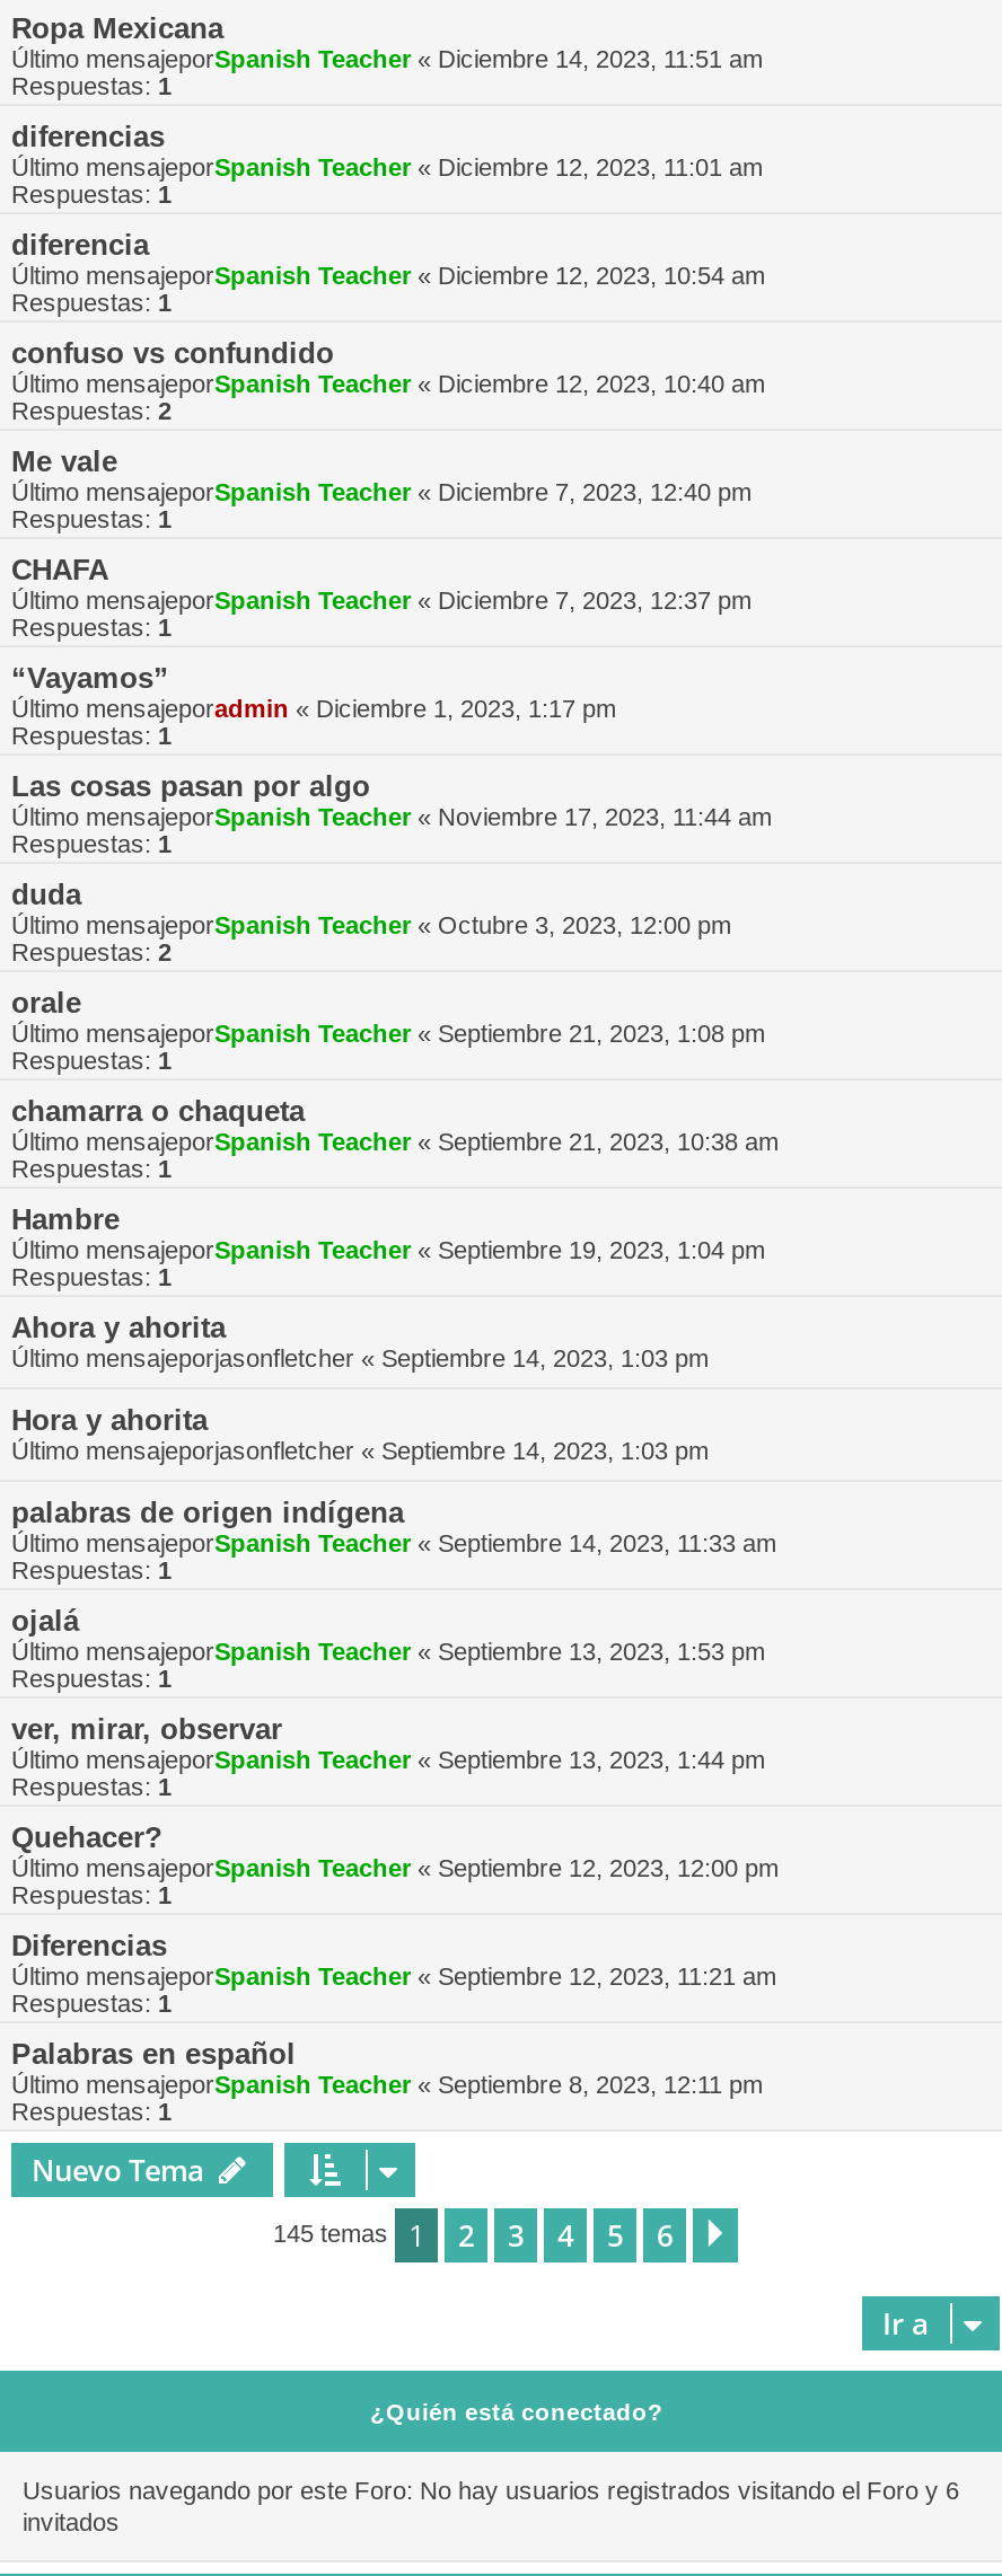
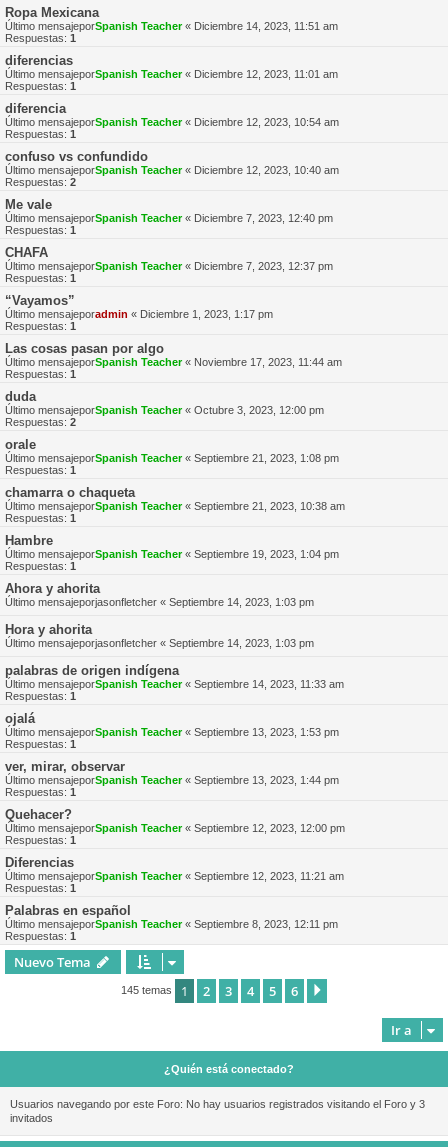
- Usuarios navegando por este Foro: No hay usuarios registrados visitando el Foro y 6
+ Usuarios navegando por este Foro: No hay usuarios registrados visitando el Foro y 3
